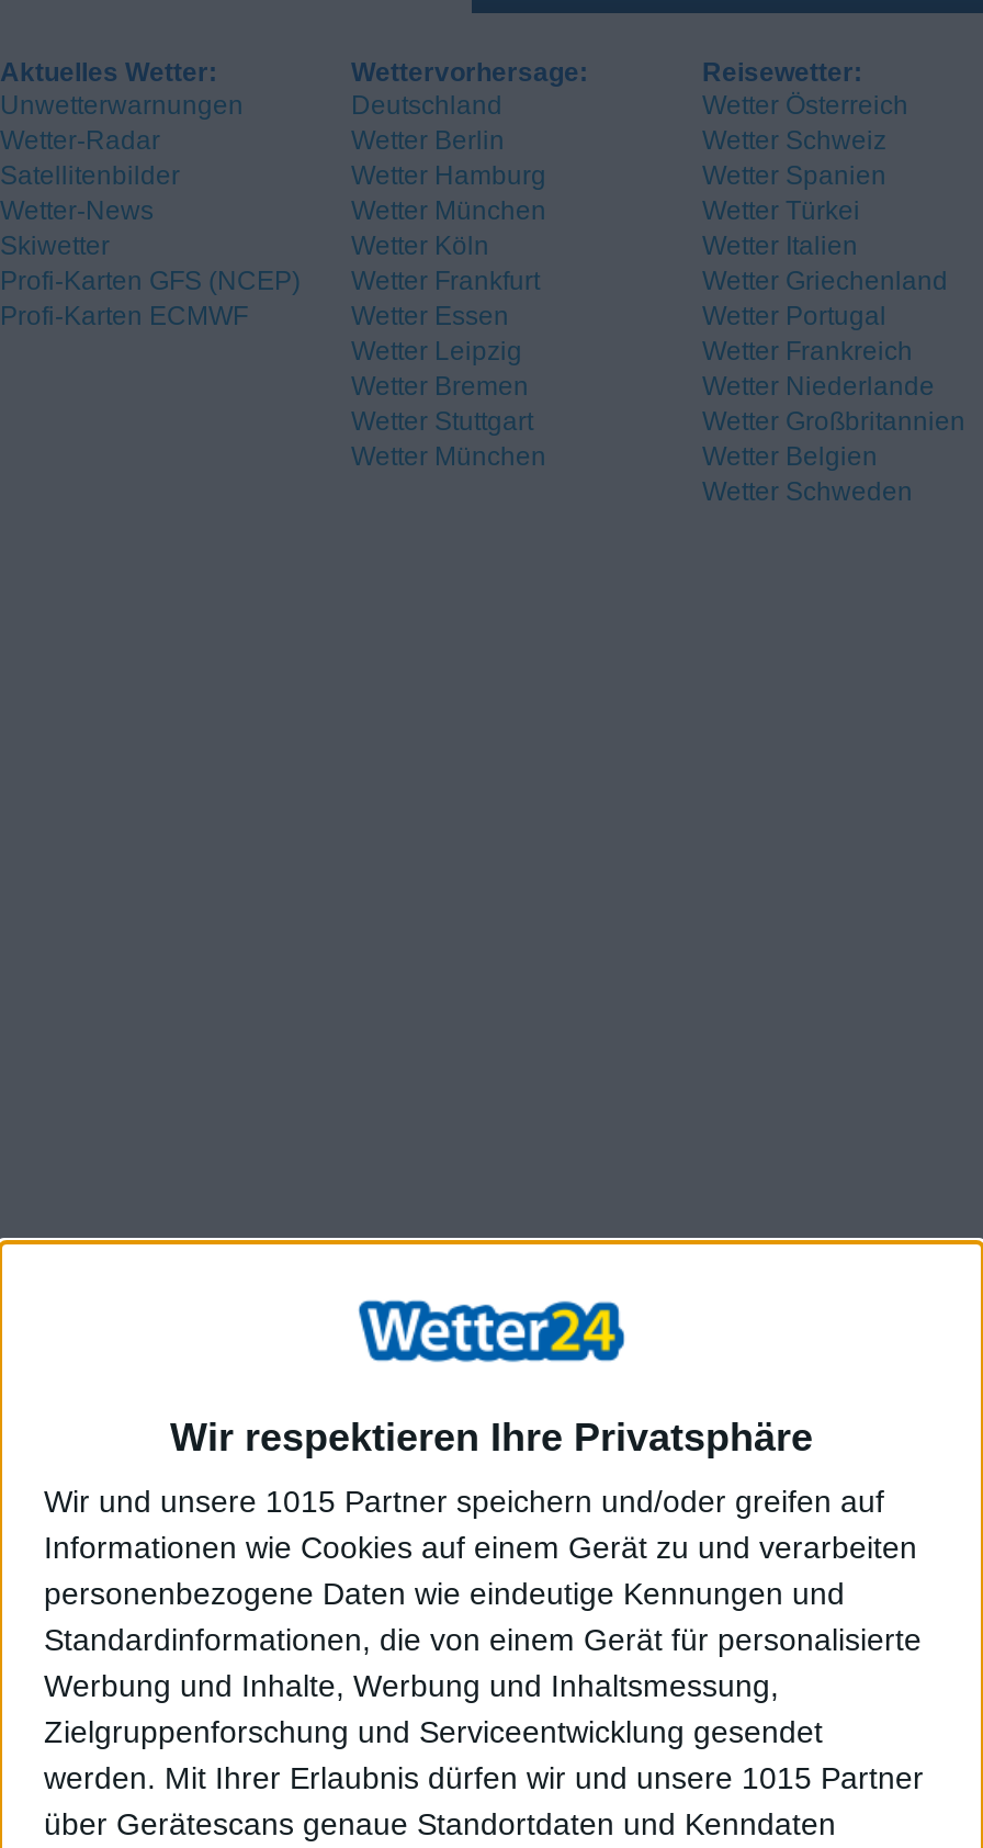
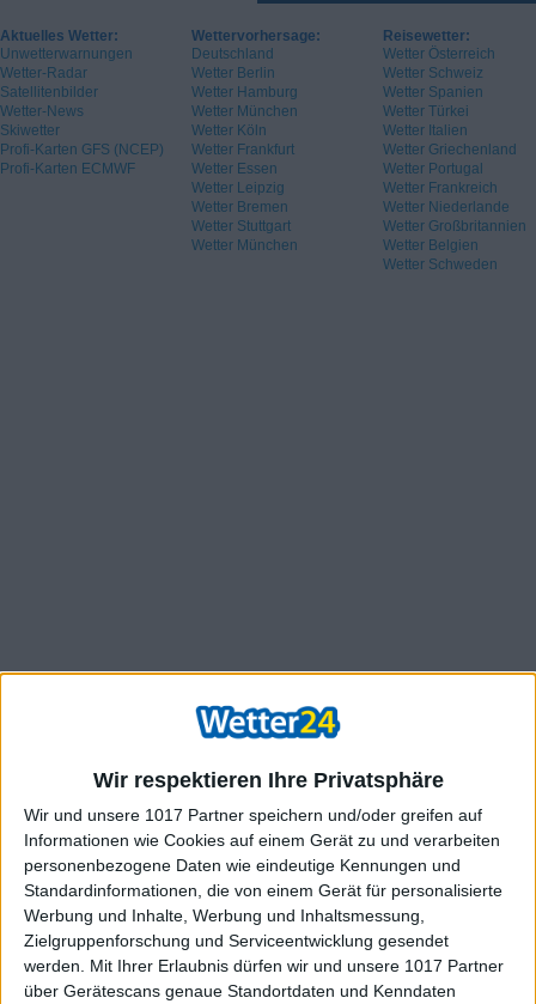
- Wir und unsere 1015 Partner speichern und/oder greifen auf
+ Wir und unsere 1017 Partner speichern und/oder greifen auf

- werden. Mit Ihrer Erlaubnis dürfen wir und unsere 1015 Partner
+ werden. Mit Ihrer Erlaubnis dürfen wir und unsere 1017 Partner
